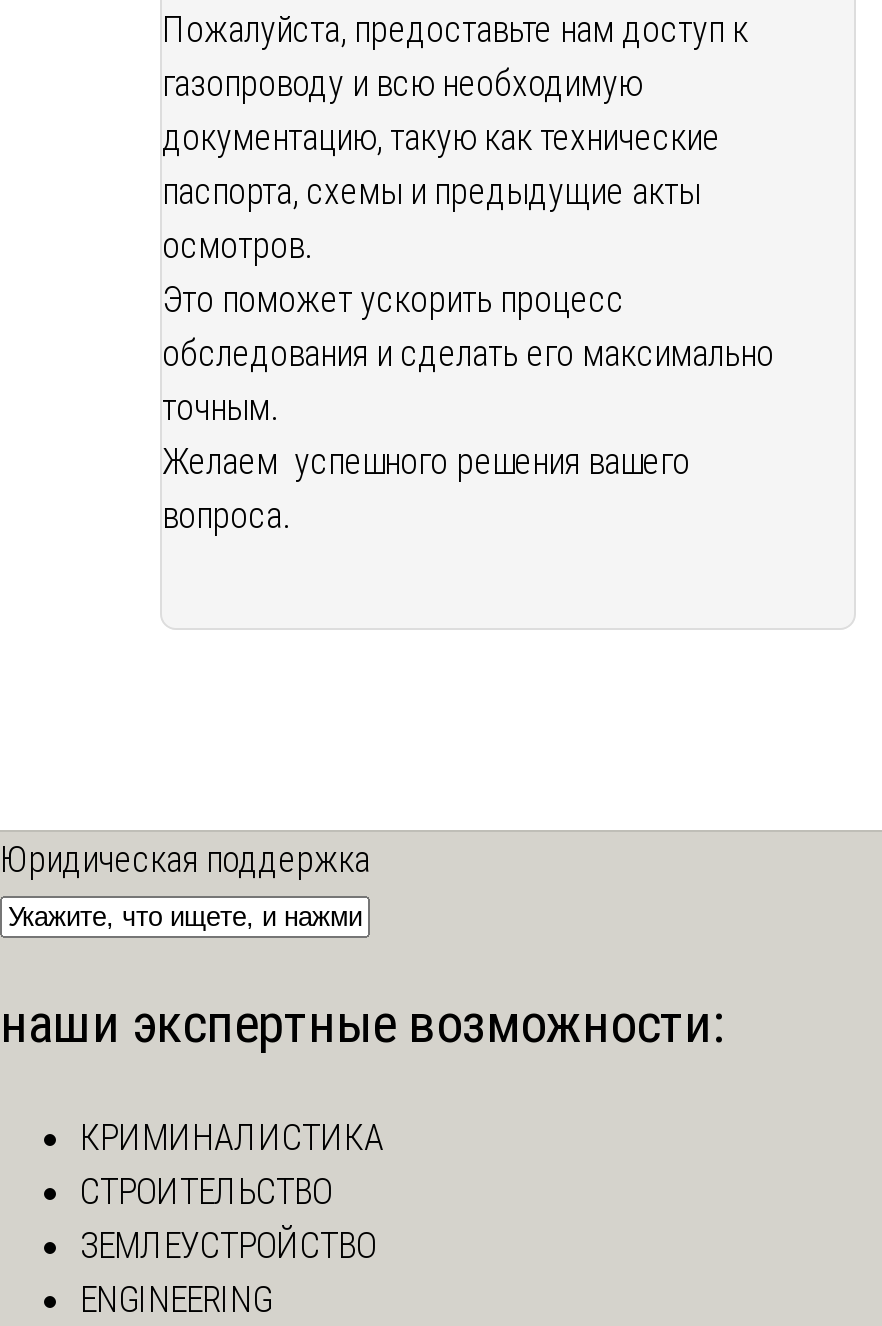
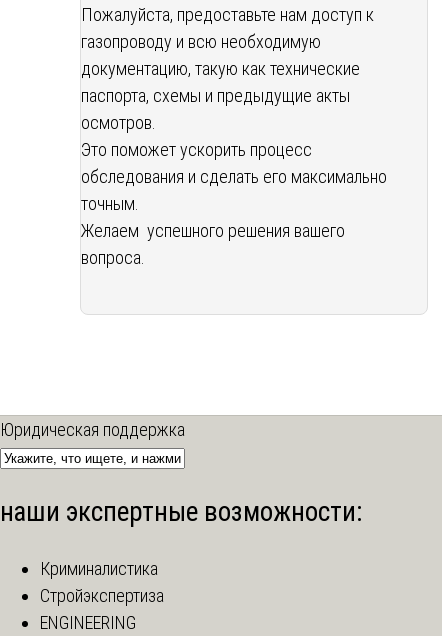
- КРИМИНАЛИСТИКА
- СТРОИТЕЛЬСТВО
- ЗЕМЛЕУСТРОЙСТВО
+ Криминалистика
+ Стройэкспертиза
